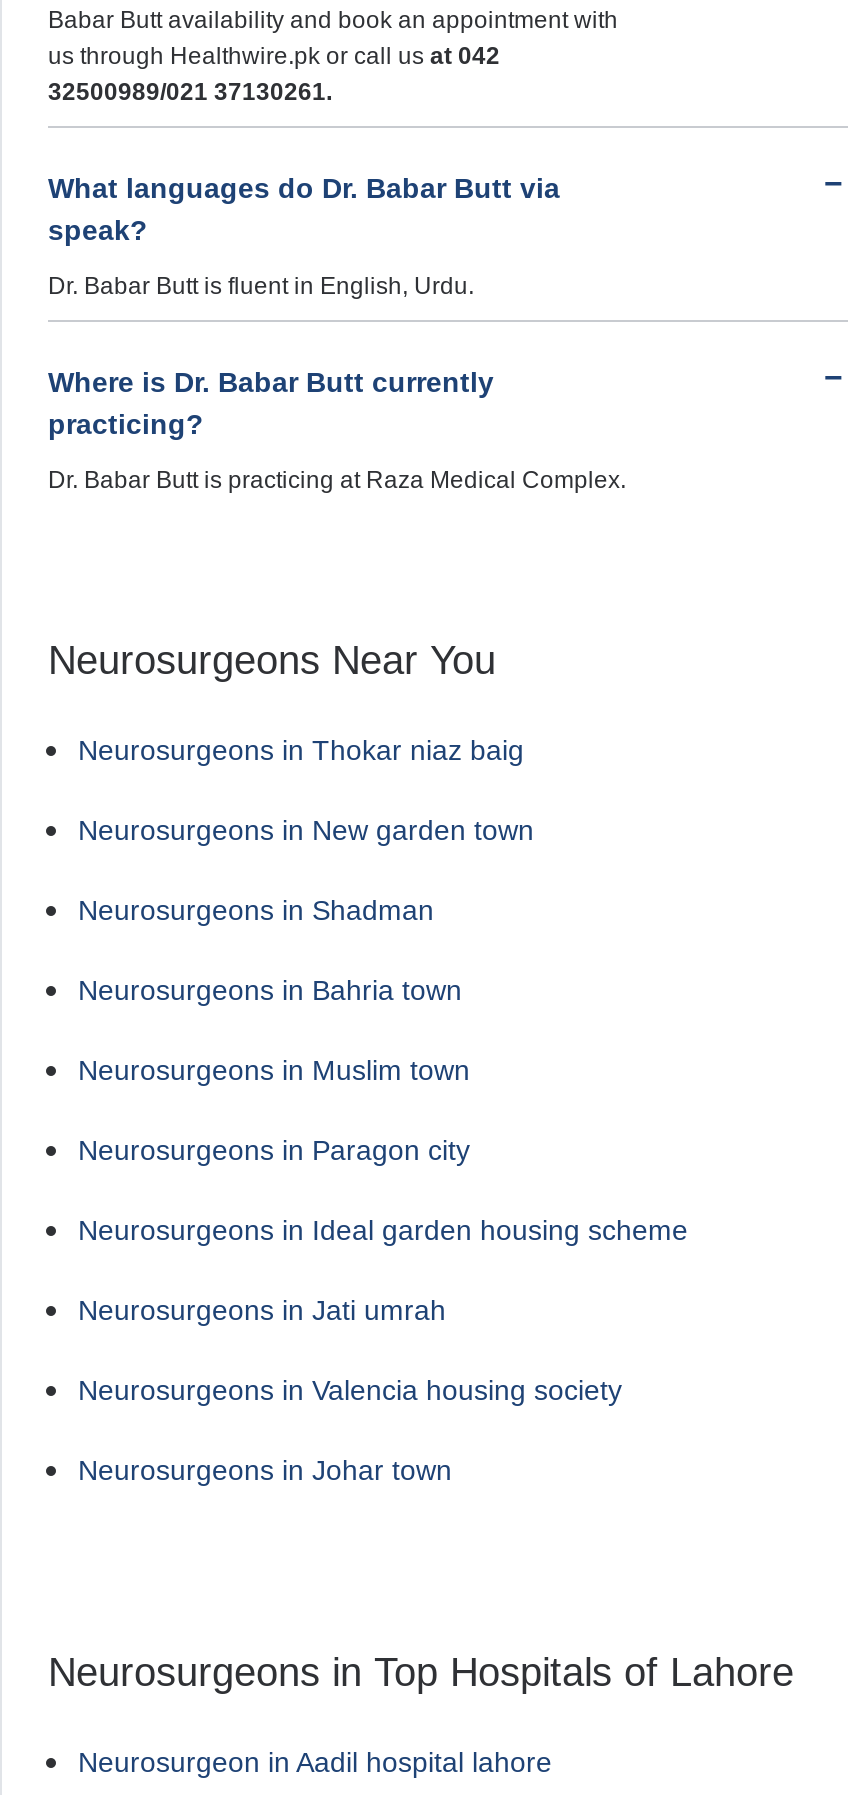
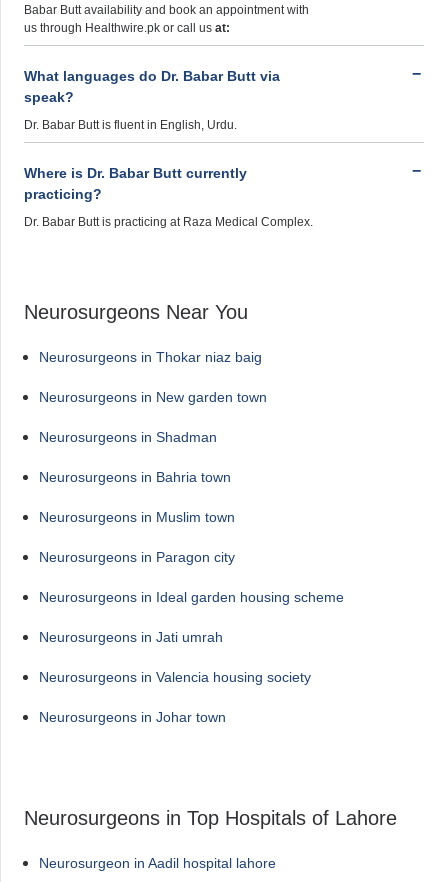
- us through Healthwire.pk or call us at 042
- 32500989/021 37130261.
+ us through Healthwire.pk or call us at:
